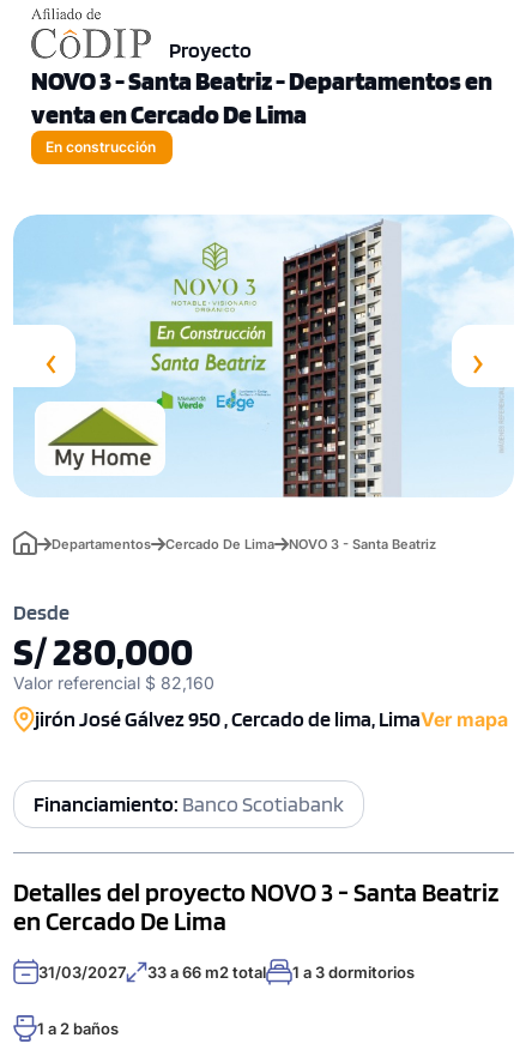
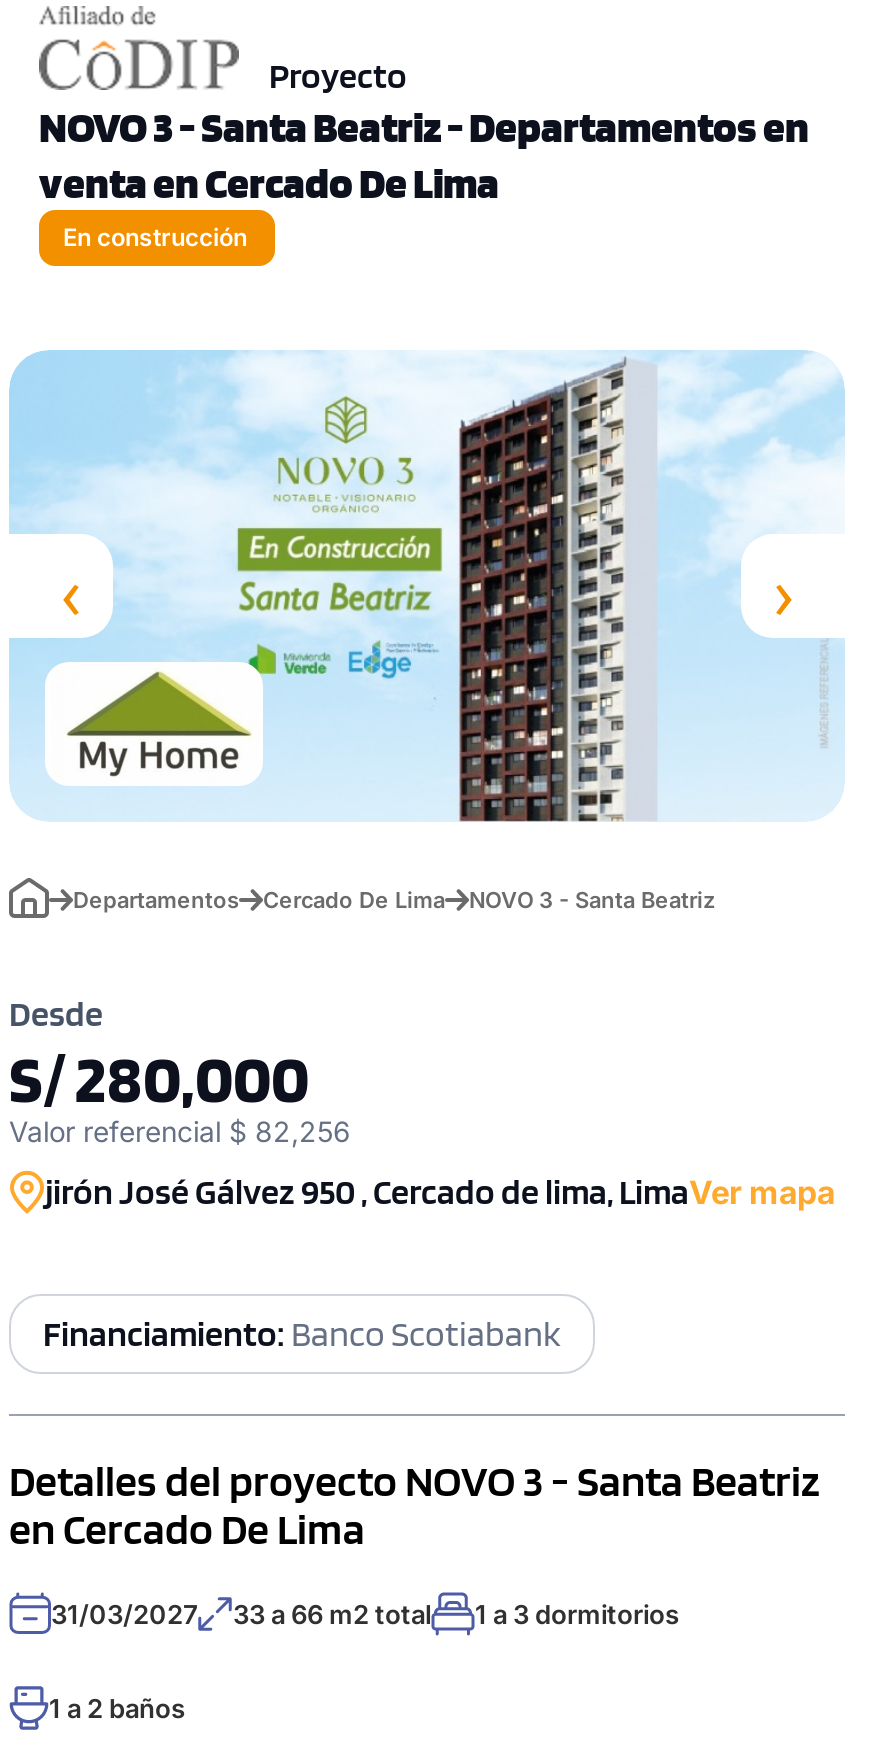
- Valor referencial $ 82,160
+ Valor referencial $ 82,256
